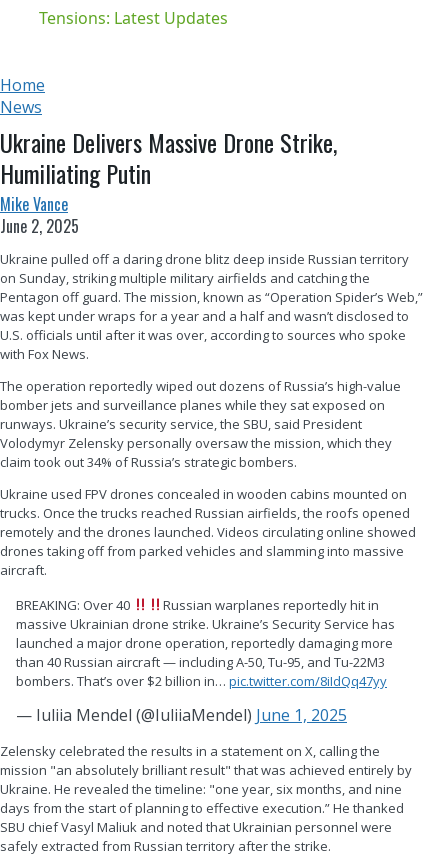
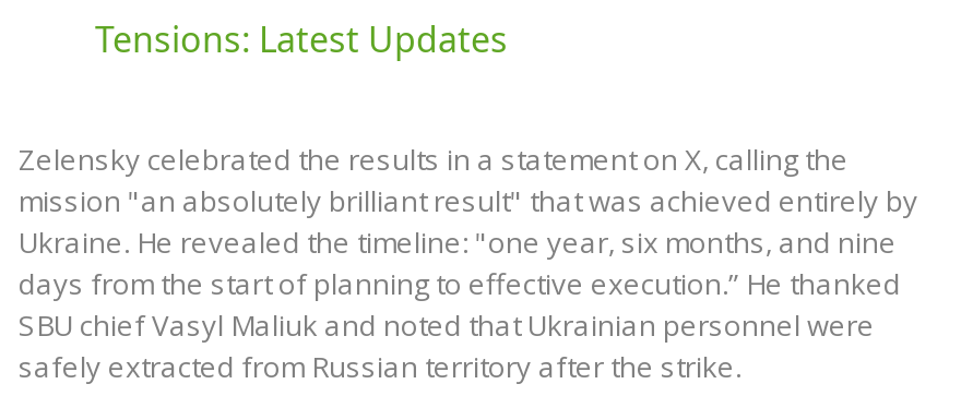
- Home
- News
- Ukraine Delivers Massive Drone Strike,
- Humiliating Putin
- Mike Vance
- June 2, 2025
- Ukraine pulled off a daring drone blitz deep inside Russian territory
- on Sunday, striking multiple military airfields and catching the
- Pentagon off guard. The mission, known as “Operation Spider’s Web,”
- was kept under wraps for a year and a half and wasn’t disclosed to
- U.S. officials until after it was over, according to sources who spoke
- with Fox News.
- The operation reportedly wiped out dozens of Russia’s high-value
- bomber jets and surveillance planes while they sat exposed on
- runways. Ukraine’s security service, the SBU, said President
- Volodymyr Zelensky personally oversaw the mission, which they
- claim took out 34% of Russia’s strategic bombers.
- Ukraine used FPV drones concealed in wooden cabins mounted on
- trucks. Once the trucks reached Russian airfields, the roofs opened
- remotely and the drones launched. Videos circulating online showed
- drones taking off from parked vehicles and slamming into massive
- aircraft.
- BREAKING: Over 40
- Russian warplanes reportedly hit in
- massive Ukrainian drone strike. Ukraine’s Security Service has
- launched a major drone operation, reportedly damaging more
- than 40 Russian aircraft — including A-50, Tu-95, and Tu-22M3
- bombers. That’s over $2 billion in… pic.twitter.com/8iIdQq47yy
- — Iuliia Mendel (@IuliiaMendel) June 1, 2025
